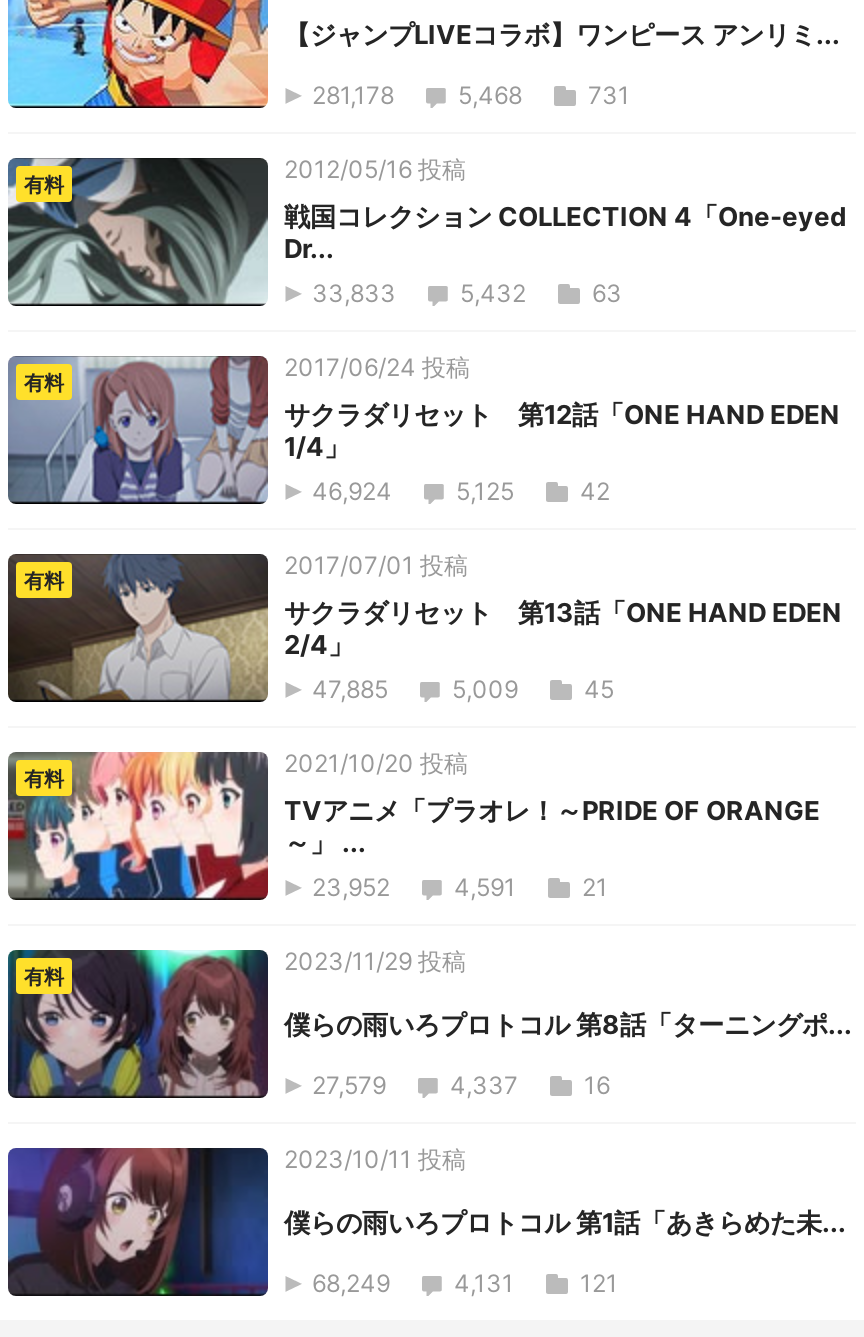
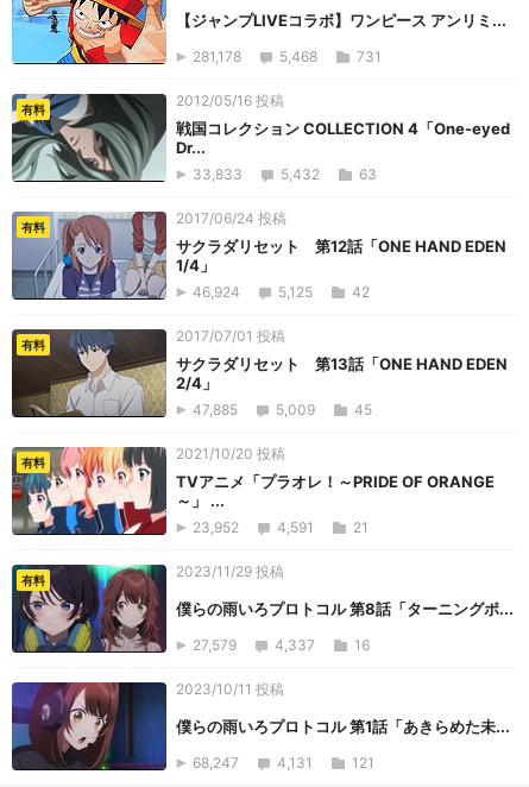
- 68,249
+ 68,247
